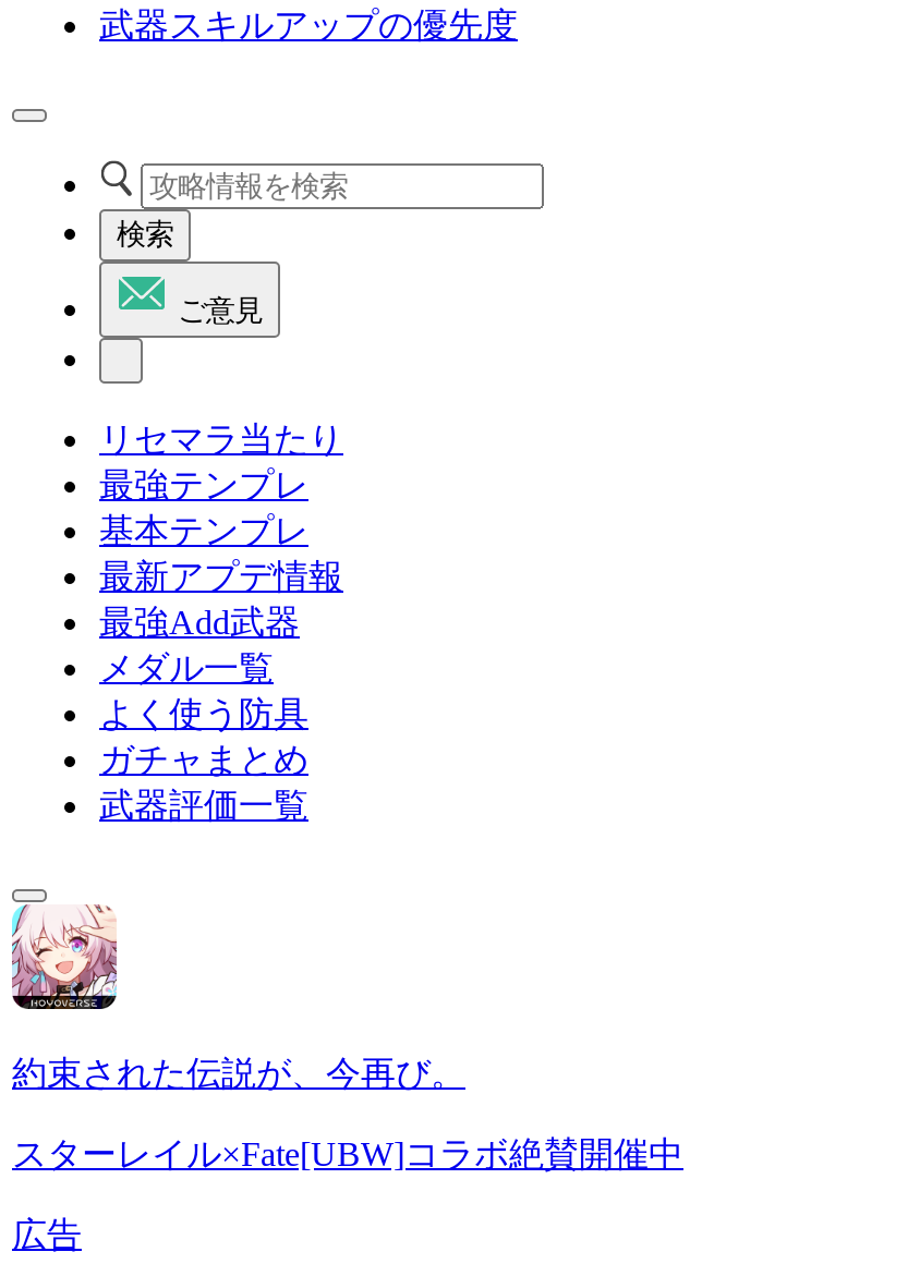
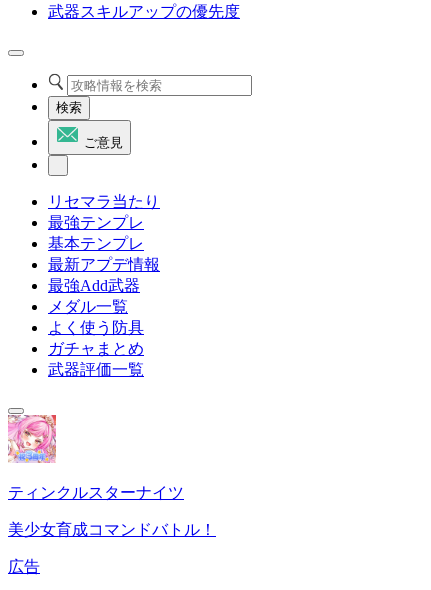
- [image]
- 約束された伝説が、今再び。
+ [image]
+ ティンクルスターナイツ

- スターレイル×Fate[UBW]コラボ絶賛開催中
+ 美少女育成コマンドバトル！
